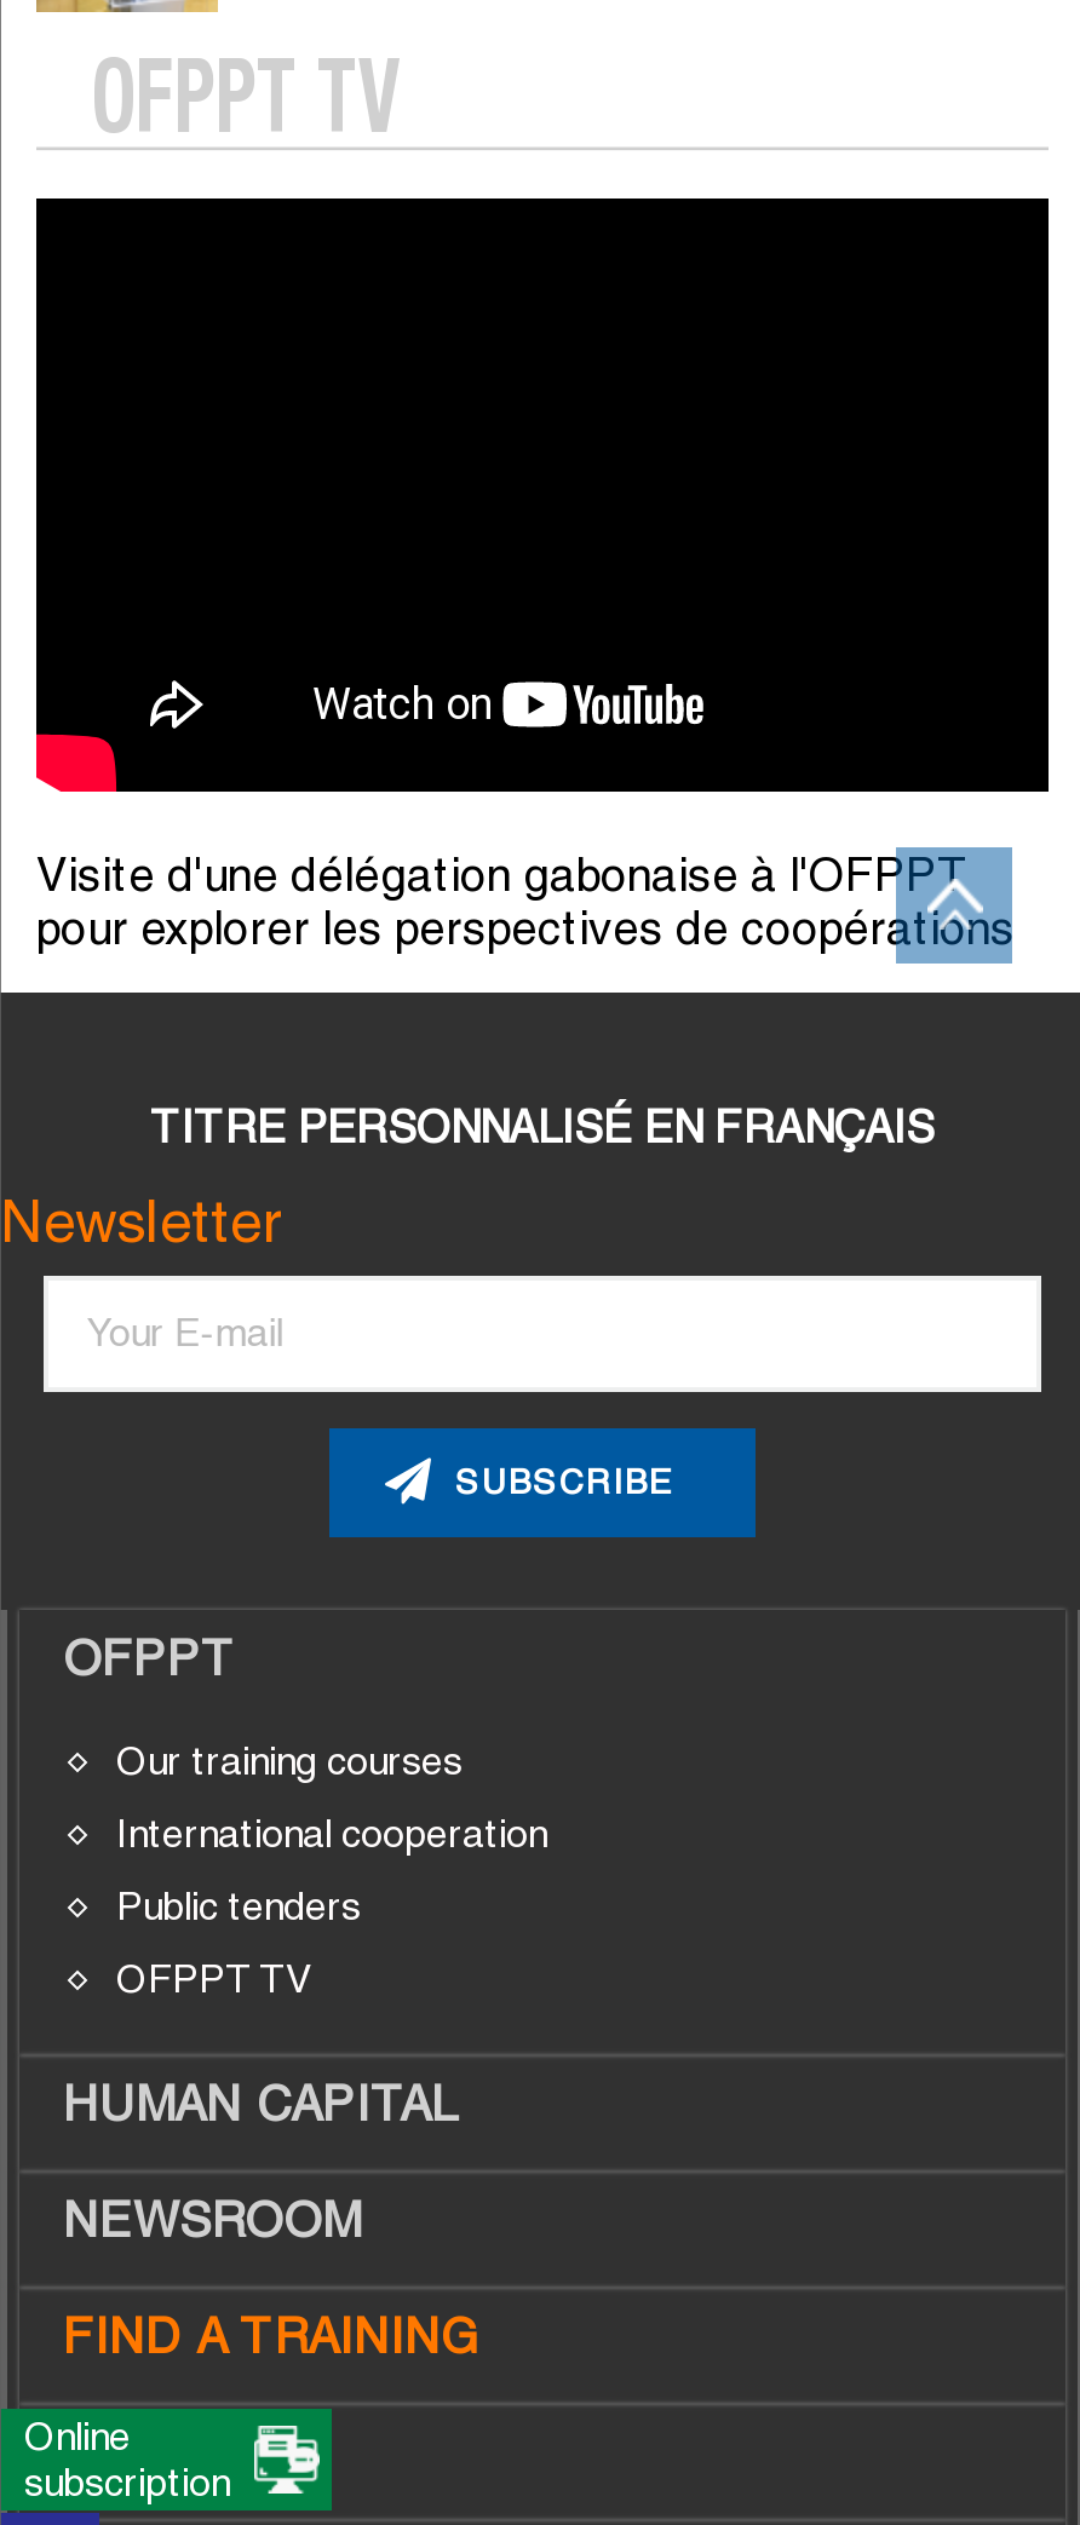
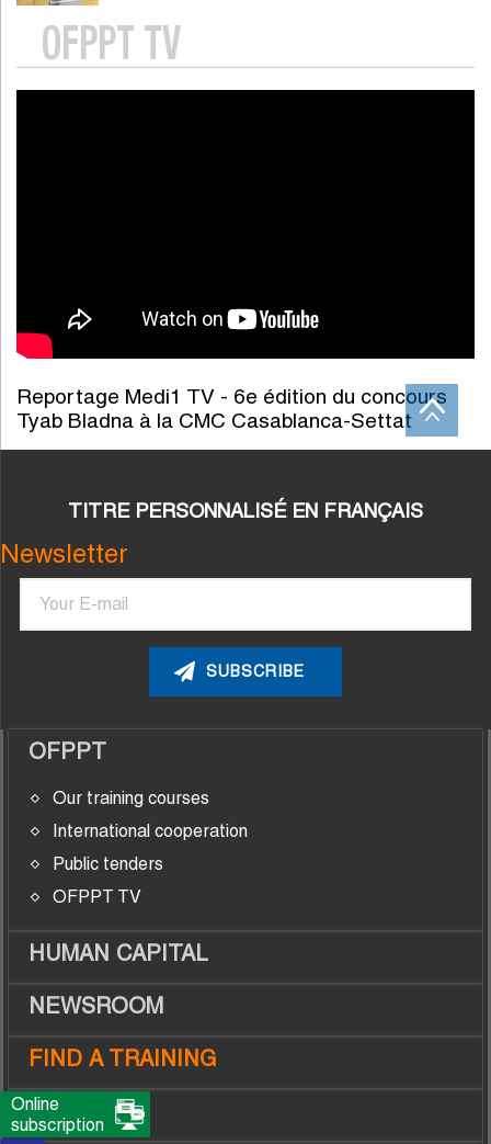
- Visite d'une délégation gabonaise à l'OFPPT
- pour explorer les perspectives de coopérations
+ Reportage Medi1 TV - 6e édition du concours
+ Tyab Bladna à la CMC Casablanca-Settat
